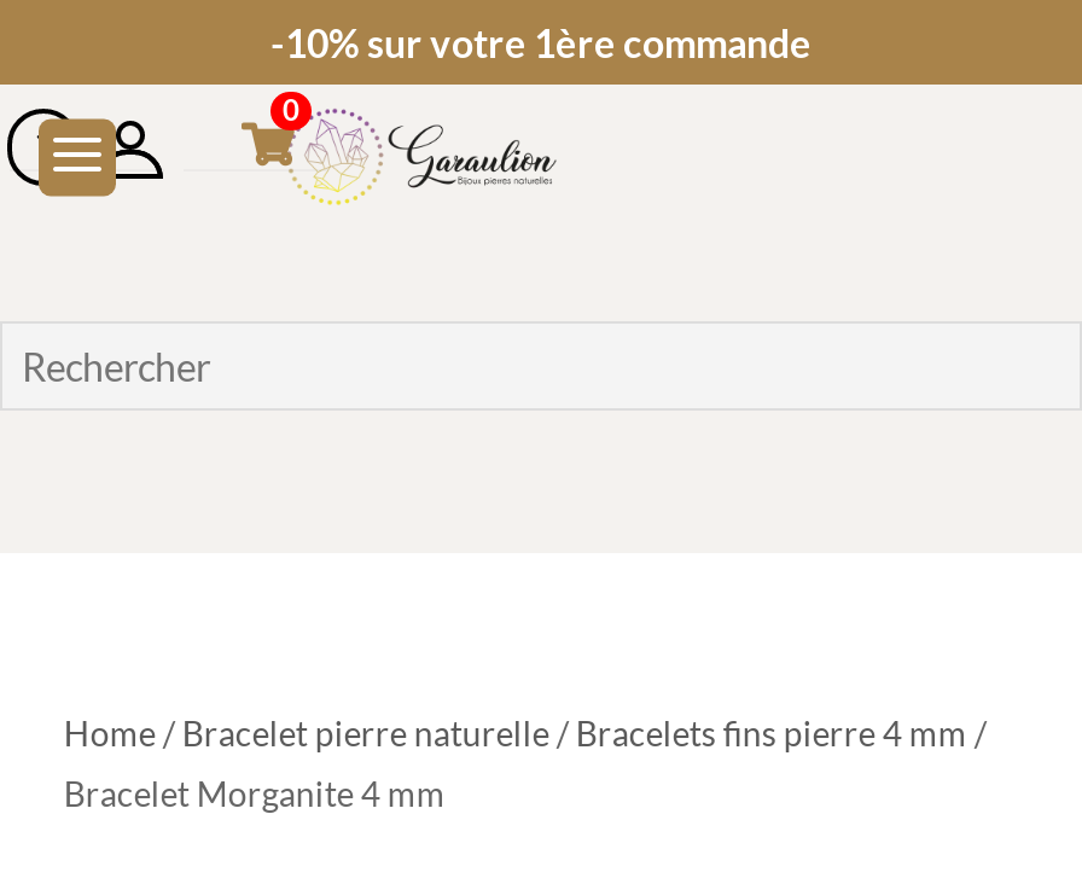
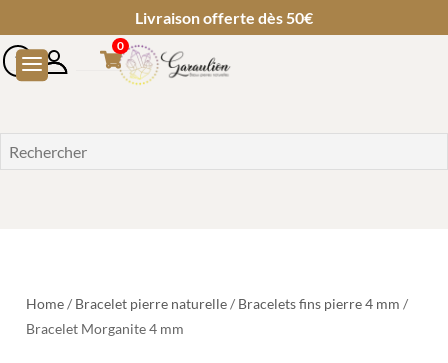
- -10% sur votre 1ère commande
+ Livraison offerte dès 50€
